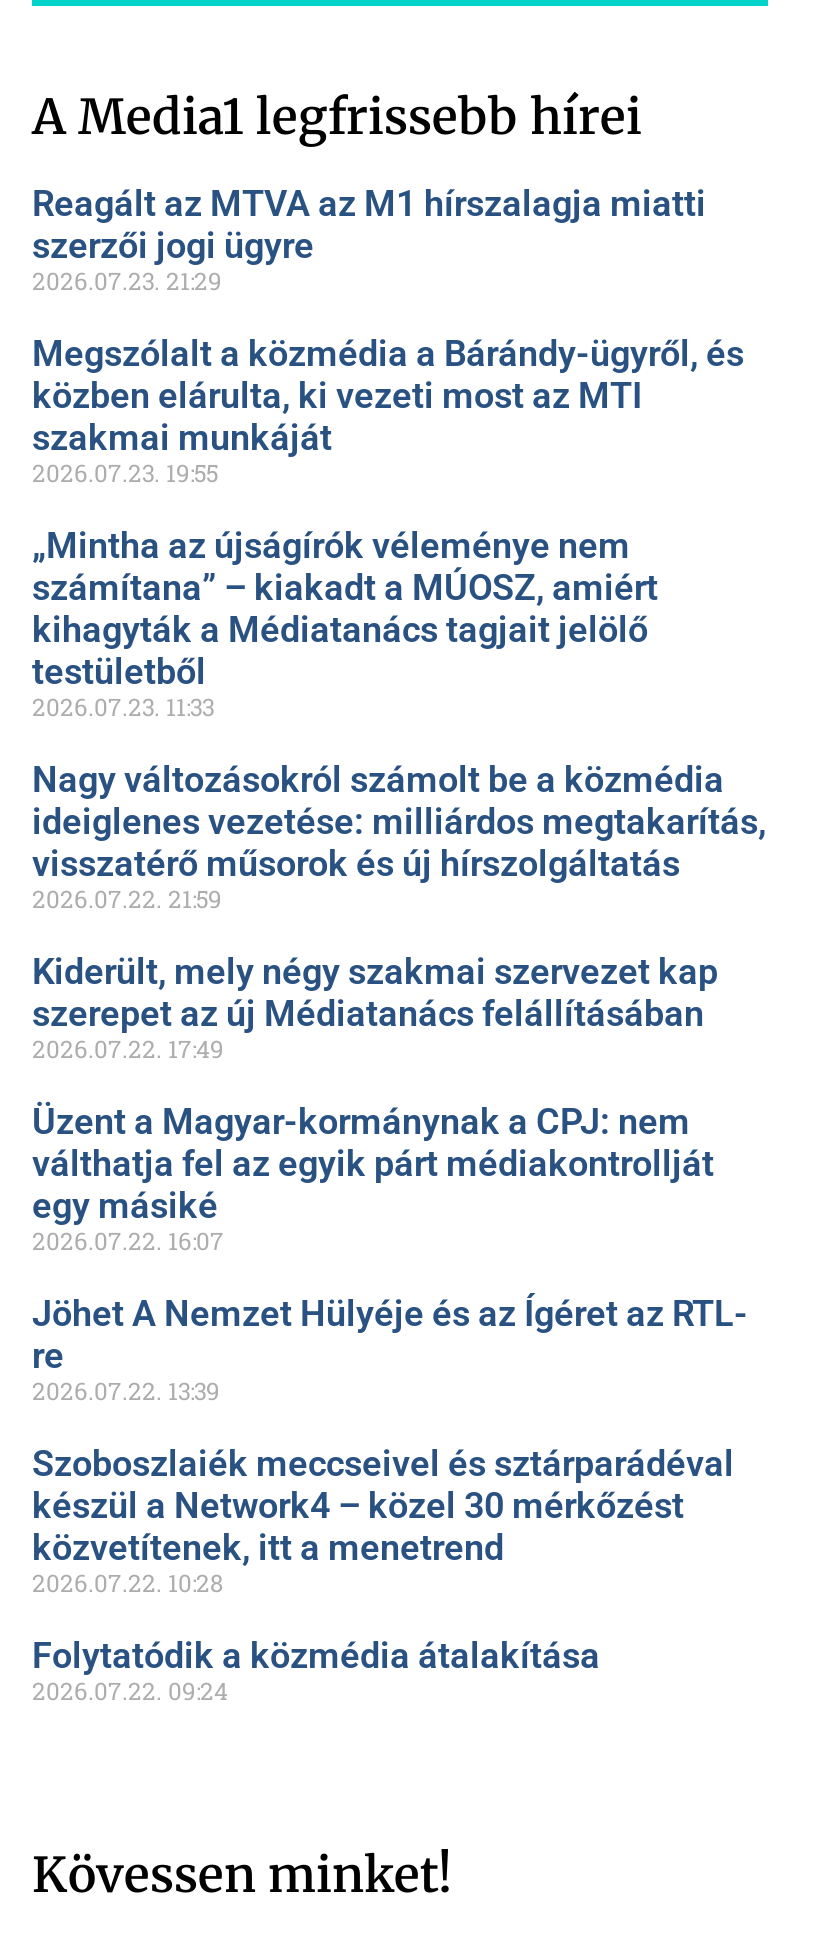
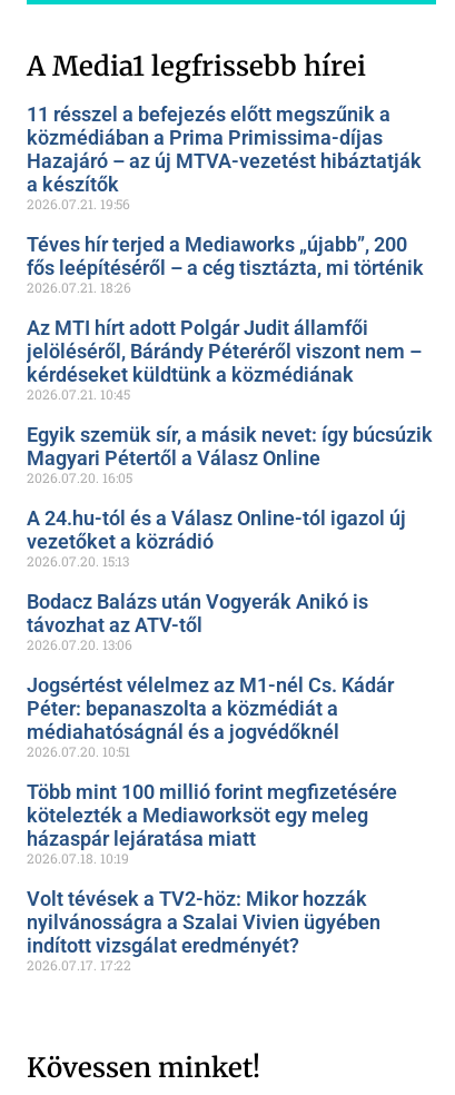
- Reagált az MTVA az M1 hírszalagja miatti
- szerzői jogi ügyre
- 2026.07.23.21:29
+ 11 résszel a befejezés előtt megszűnik a
+ közmédiában a Prima Primissima-díjas
+ Hazajáró – az új MTVA-vezetést hibáztatják
+ a készítők
+ 2026.07.21. 19:56

- Megszólalt a közmédia a Bárándy-ügyről, és
- közben elárulta, ki vezeti most az MTI
- szakmai munkáját
- 2026.07.23. 19:55
+ Téves hír terjed a Mediaworks „újabb”, 200
+ fős leépítéséről – a cég tisztázta, mi történik
+ 2026.07.21. 18:26

- „Mintha az újságírók véleménye nem
- számítana” – kiakadt a MÚOSZ, amiért
- kihagyták a Médiatanács tagjait jelölő
- testületből
- 2026.07.23. 11:33
+ Az MTI hírt adott Polgár Judit államfői
+ jelöléséről, Bárándy Péteréről viszont nem –
+ kérdéseket küldtünk a közmédiának
+ 2026.07.21. 10:45

- Nagy változásokról számolt be a közmédia
- ideiglenes vezetése: milliárdos megtakarítás,
- visszatérő műsorok és új hírszolgáltatás
- 2026.07.22. 21:59
+ Egyik szemük sír, a másik nevet: így búcsúzik
+ Magyari Pétertől a Válasz Online
+ 2026.07.20. 16:05

- Kiderült, mely négy szakmai szervezet kap
- szerepet az új Médiatanács felállításában
- 2026.07.22. 17:49
+ A 24.hu-tól és a Válasz Online-tól igazol új
+ vezetőket a közrádió
+ 2026.07.20. 15:13

- Üzent a Magyar-kormánynak a CPJ: nem
- válthatja fel az egyik párt médiakontrollját
- egy másiké
- 2026.07.22. 16:07
+ Bodacz Balázs után Vogyerák Anikó is
+ távozhat az ATV-től
+ 2026.07.20. 13:06

- Jöhet A Nemzet Hülyéje és az Ígéret az RTL-
- re
- 2026.07.22. 13:39
+ Jogsértést vélelmez az M1-nél Cs. Kádár
+ Péter: bepanaszolta a közmédiát a
+ médiahatóságnál és a jogvédőknél
+ 2026.07.20. 10:51

- Szoboszlaiék meccseivel és sztárparádéval
- készül a Network4 – közel 30 mérkőzést
- közvetítenek, itt a menetrend
- 2026.07.22. 10:28
+ Több mint 100 millió forint megfizetésére
+ kötelezték a Mediaworksöt egy meleg
+ házaspár lejáratása miatt
+ 2026.07.18. 10:19

- Folytatódik a közmédia átalakítása
- 2026.07.22. 09:24
+ Volt tévések a TV2-höz: Mikor hozzák
+ nyilvánosságra a Szalai Vivien ügyében
+ indított vizsgálat eredményét?
+ 2026.07.17. 17:22
